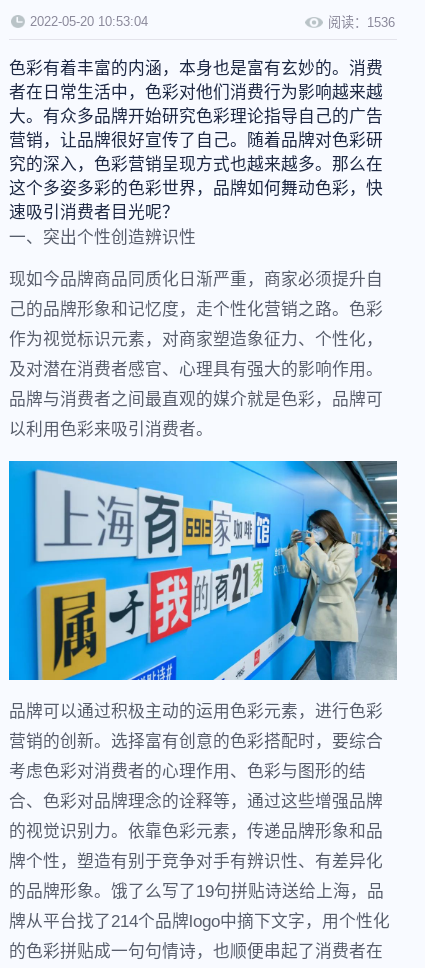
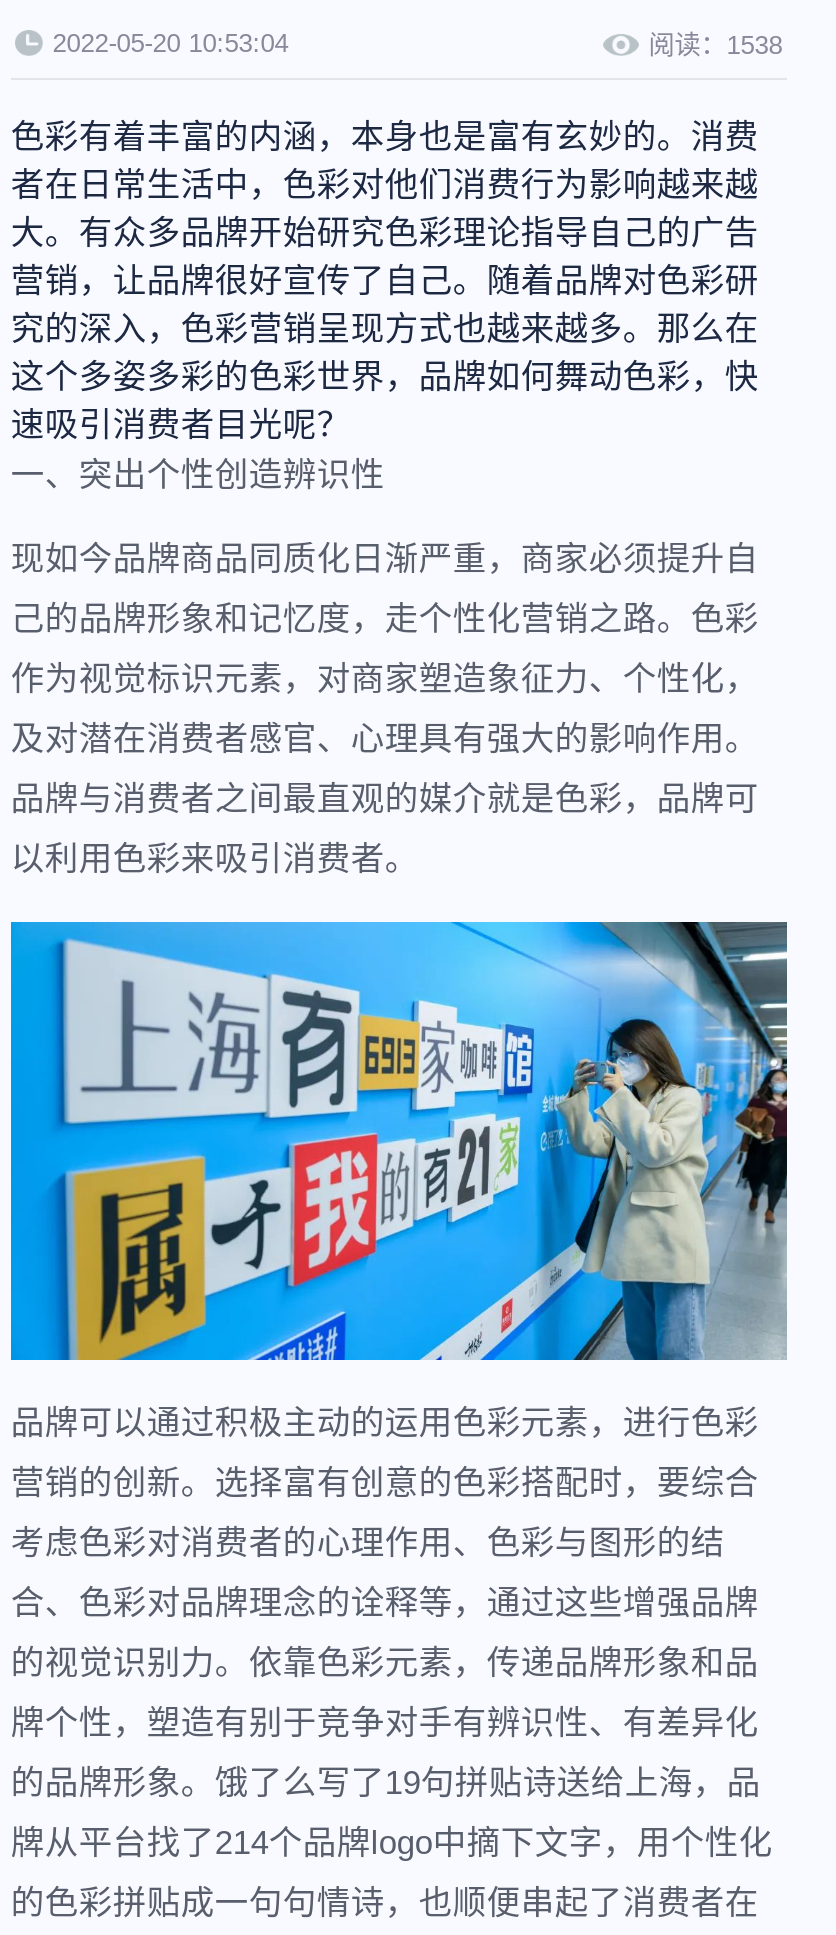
- 阅读：1536
+ 阅读：1538
